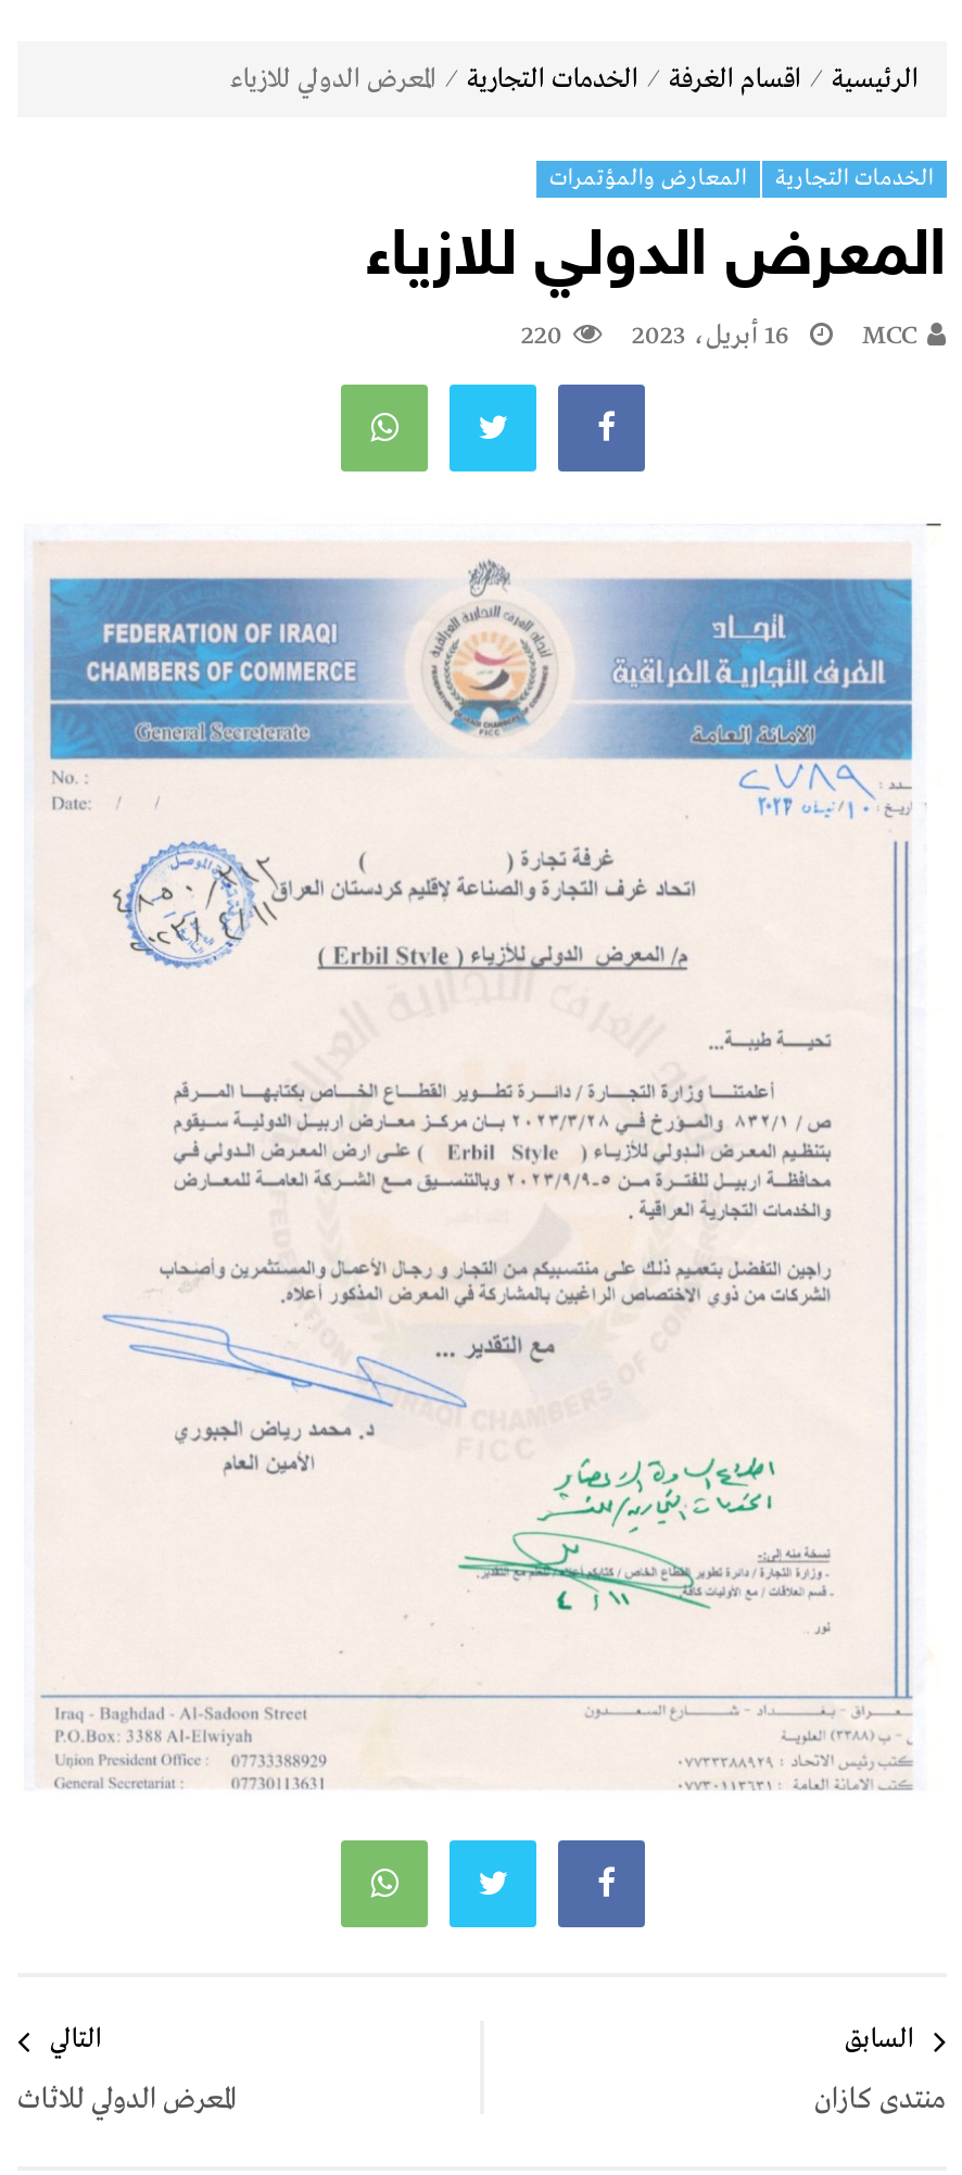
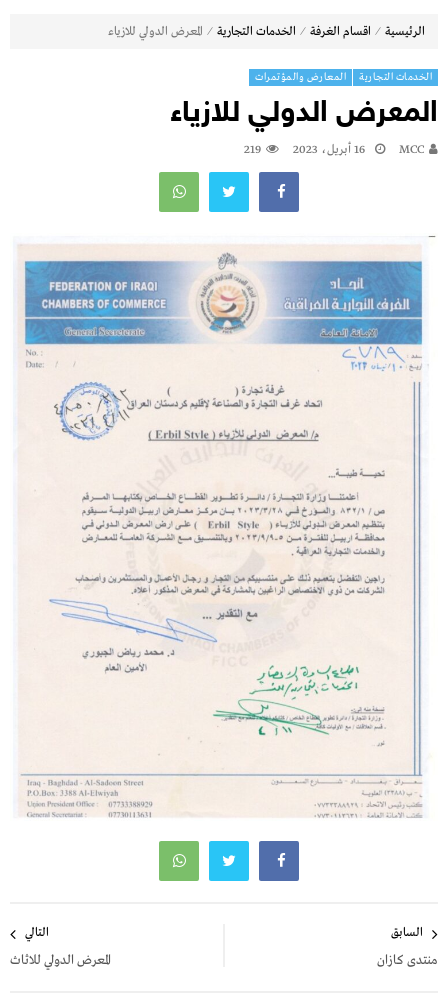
- 220
+ 219
